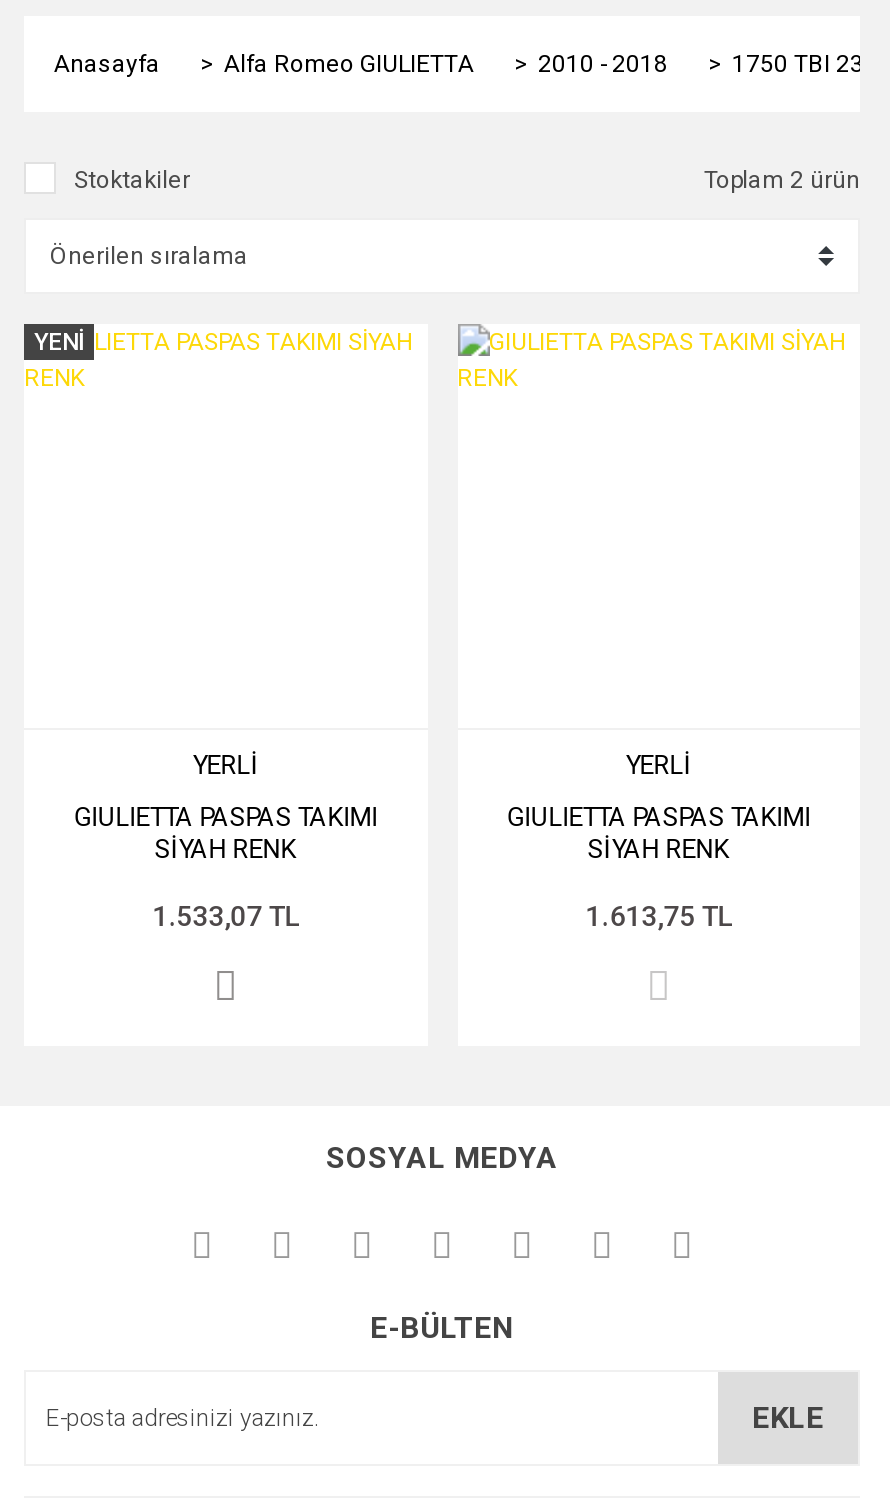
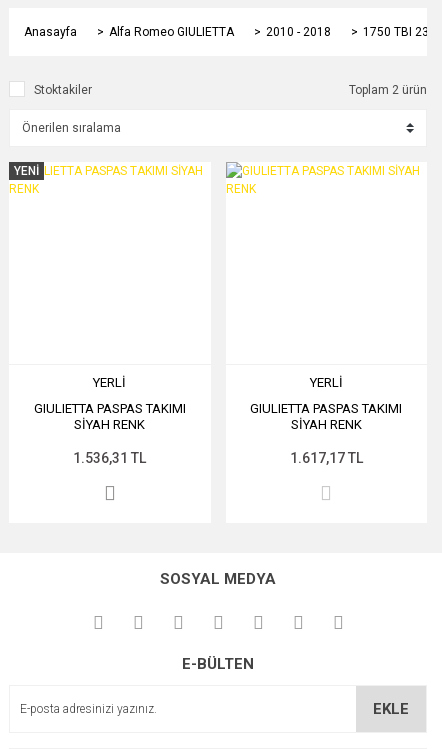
- 1.533,07 TL
+ 1.536,31 TL

- 1.613,75 TL
+ 1.617,17 TL
